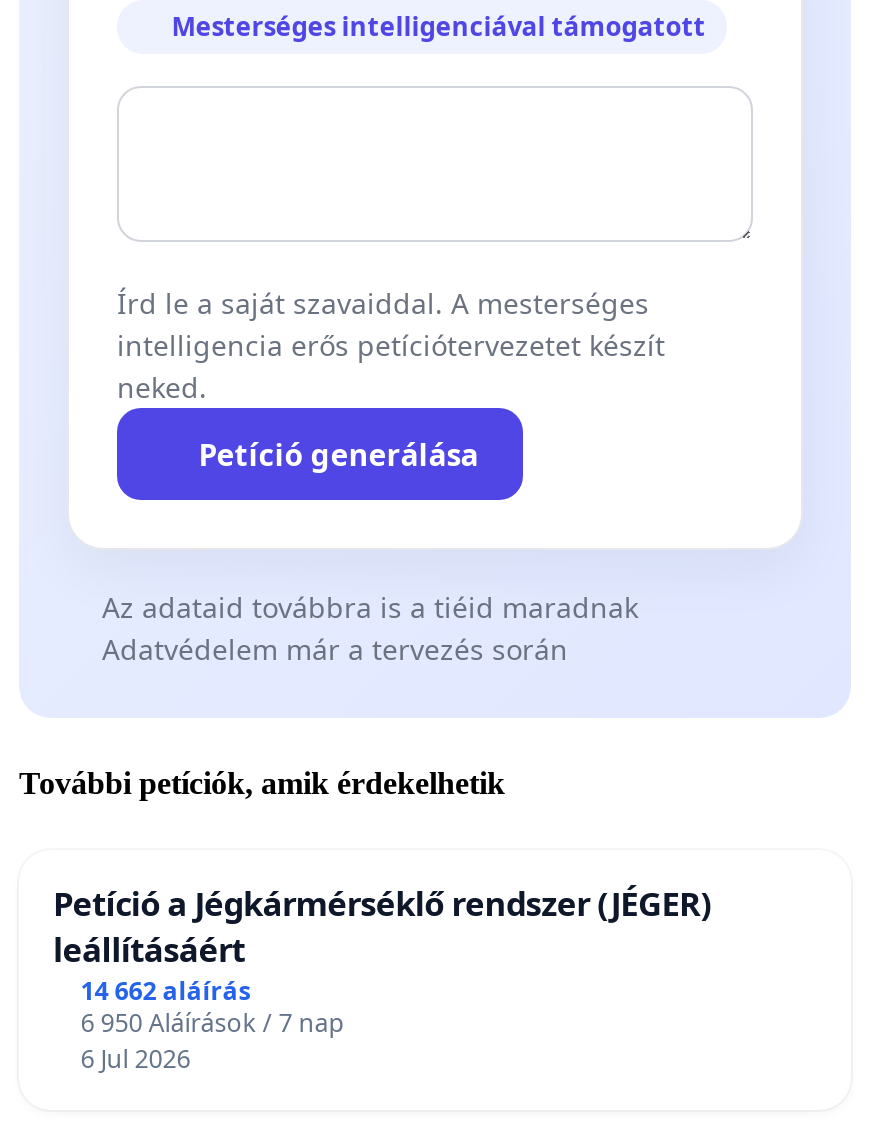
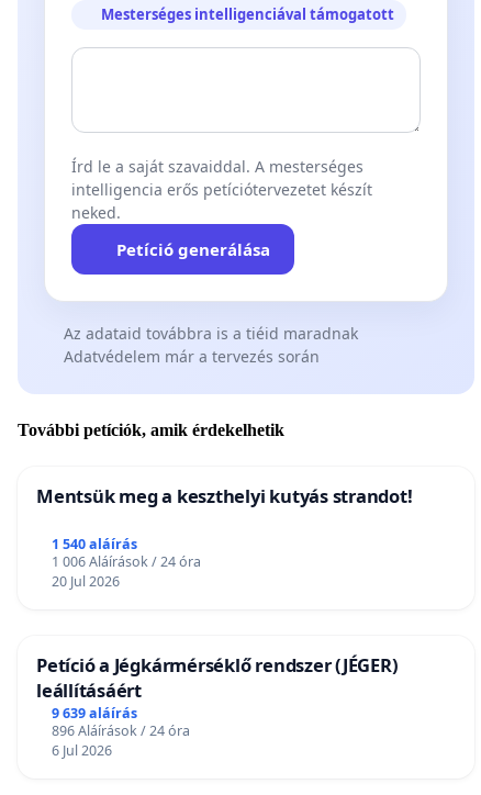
+ Mentsük meg a keszthelyi kutyás strandot!
+ 1 540 aláírás
+ 1 006 Aláírások / 24 óra
+ 20 Jul 2026

- 14 662 aláírás
+ 9 639 aláírás

- 6 950 Aláírások / 7 nap
+ 896 Aláírások / 24 óra
